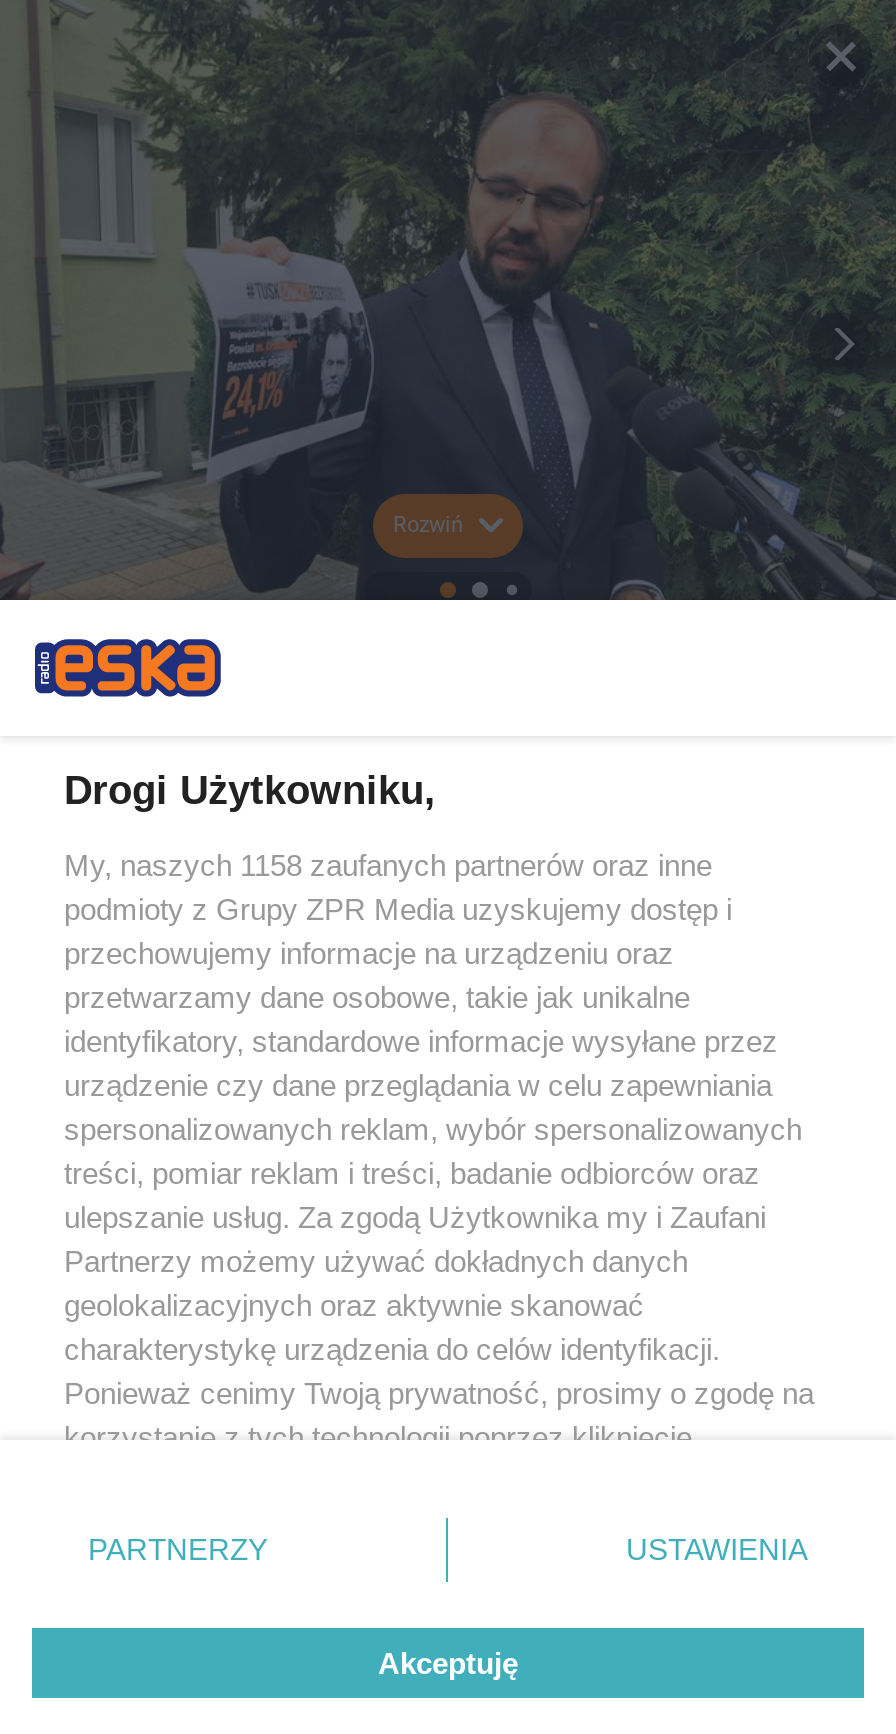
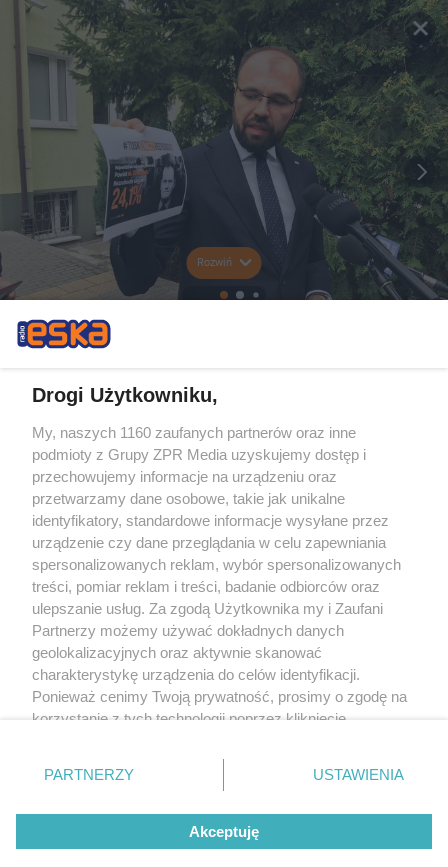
- My, naszych 1158 zaufanych partnerów oraz inne
+ My, naszych 1160 zaufanych partnerów oraz inne
